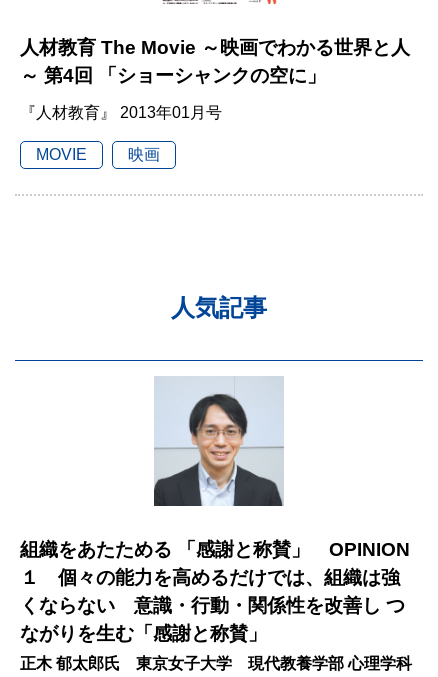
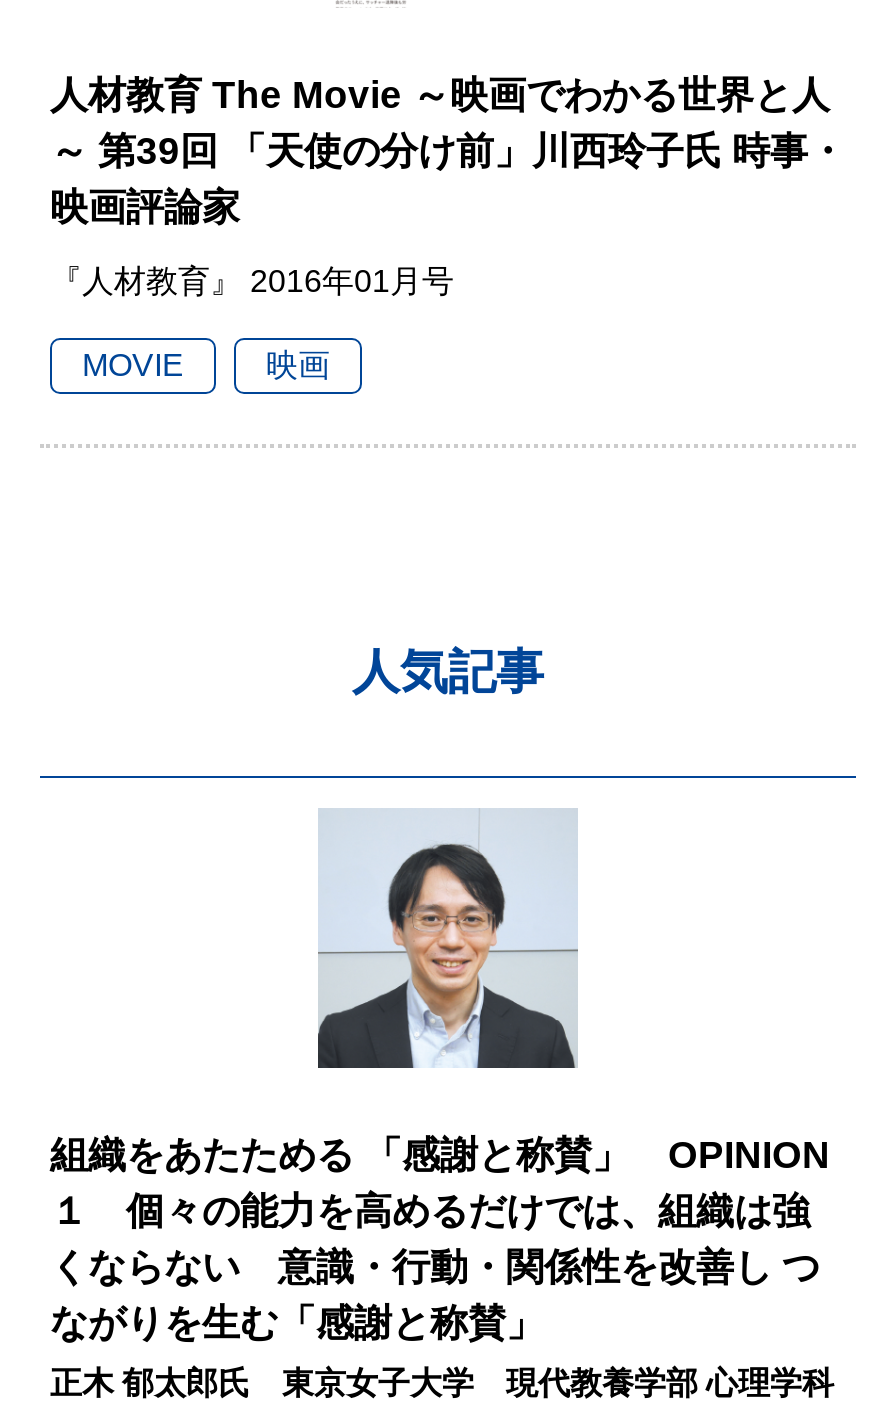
- ～ 第4回 「ショーシャンクの空に」
+ ～ 第39回 「天使の分け前」川西玲子氏 時事・
+ 映画評論家

- 『人材教育』 2013年01月号
+ 『人材教育』 2016年01月号
